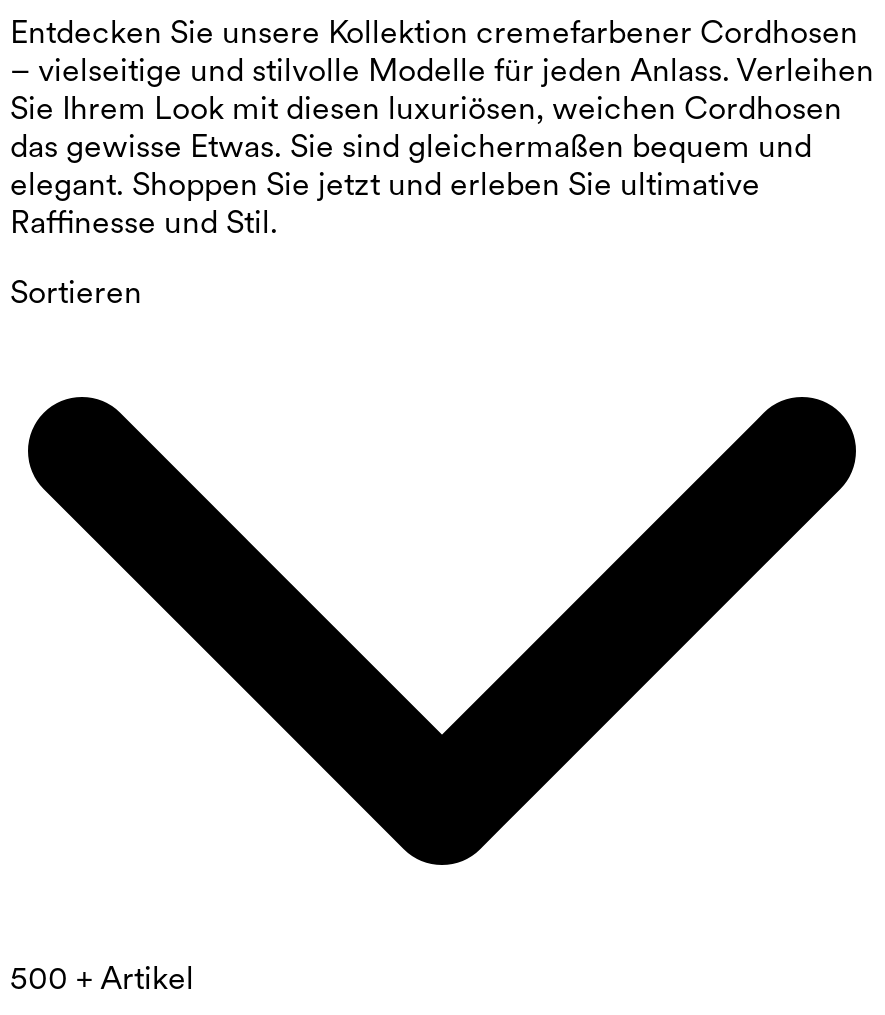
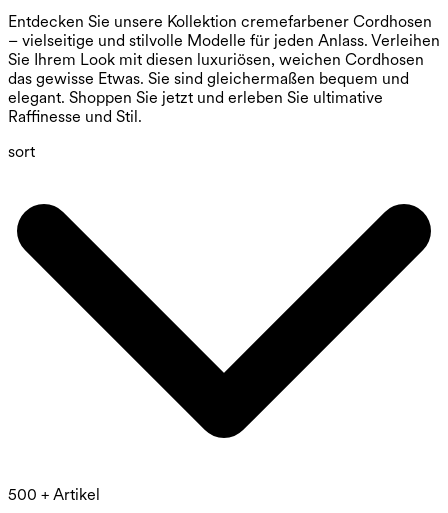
- Sortieren
+ sort
